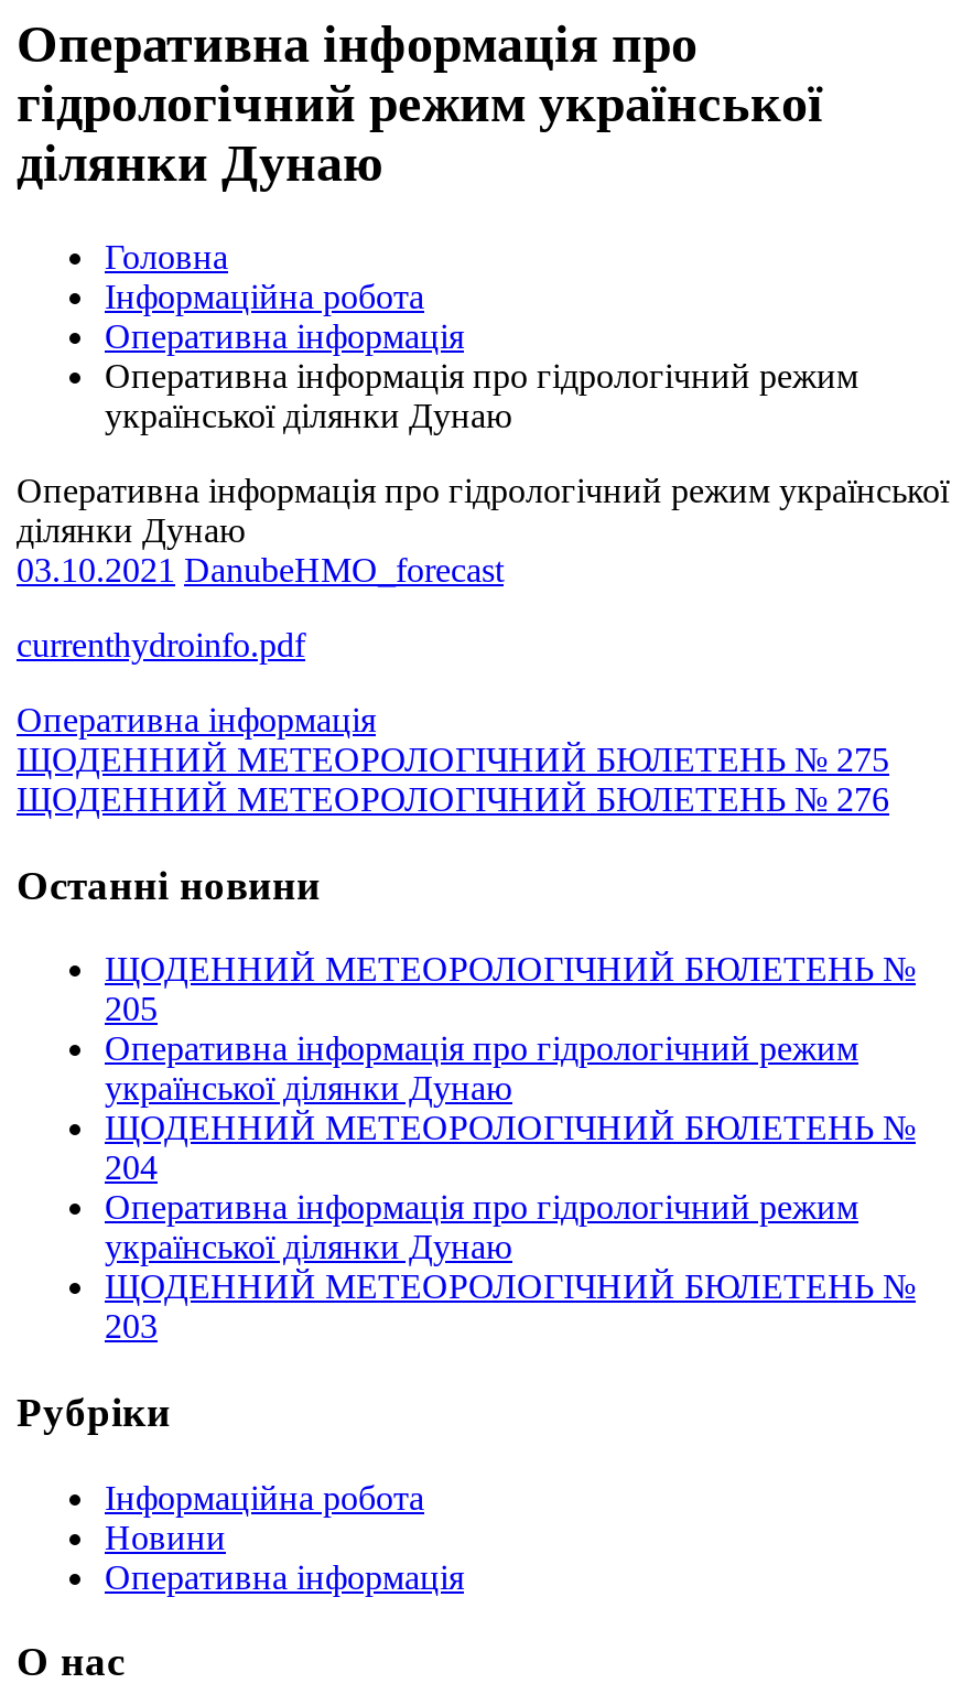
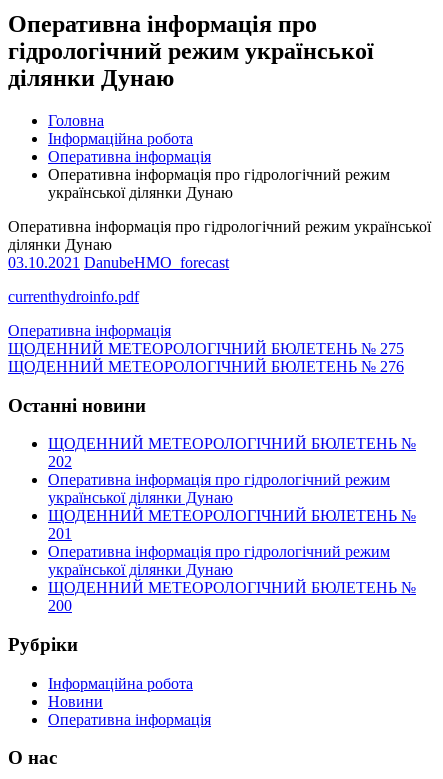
- 205
+ 202

- 204
+ 201

- 203
+ 200
